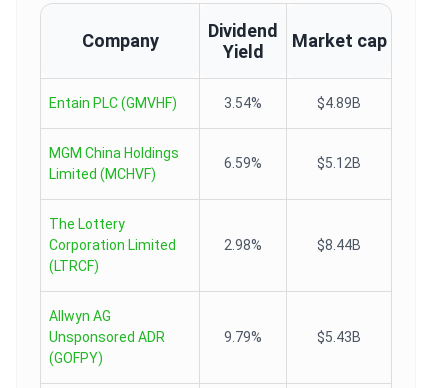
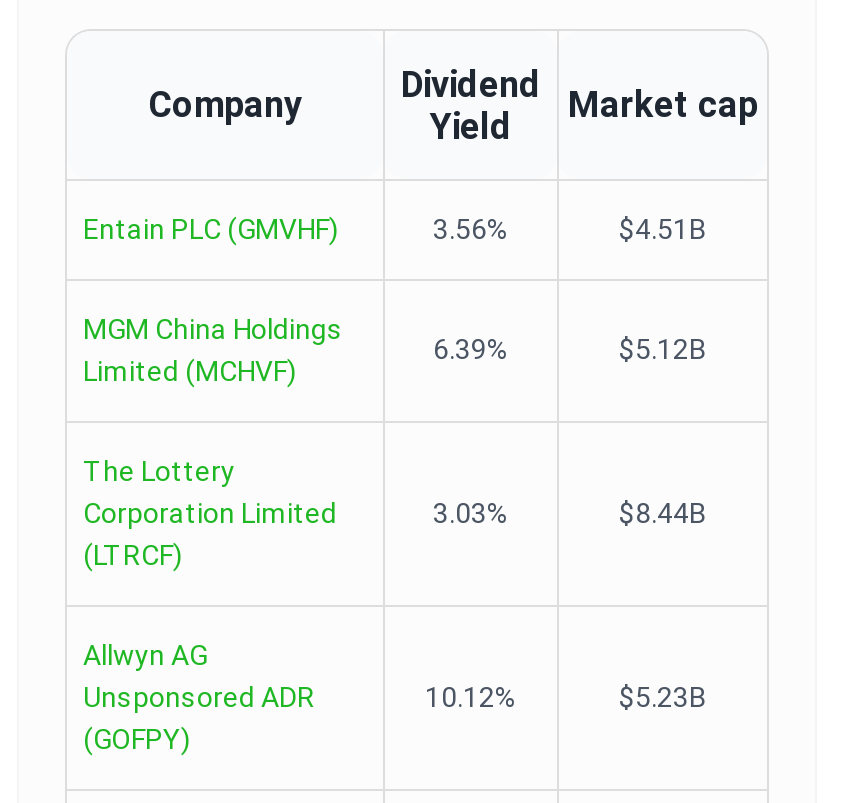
- 3.54%
- $4.89B
+ 3.56%
+ $4.51B

- 6.59%
+ 6.39%

- 2.98%
+ 3.03%

- 9.79%
- $5.43B
+ 10.12%
+ $5.23B
